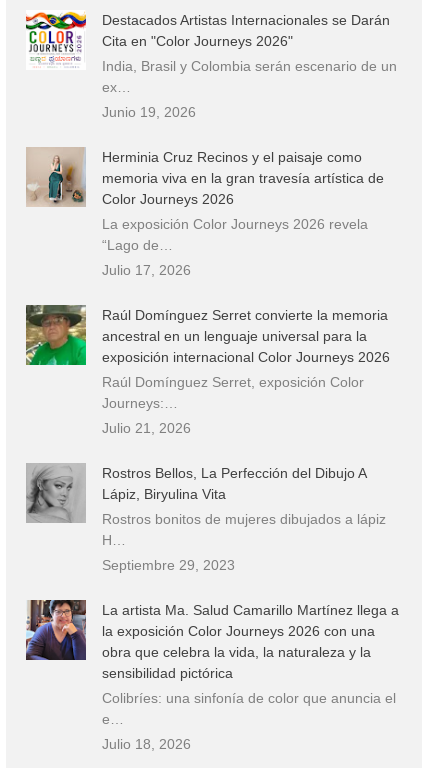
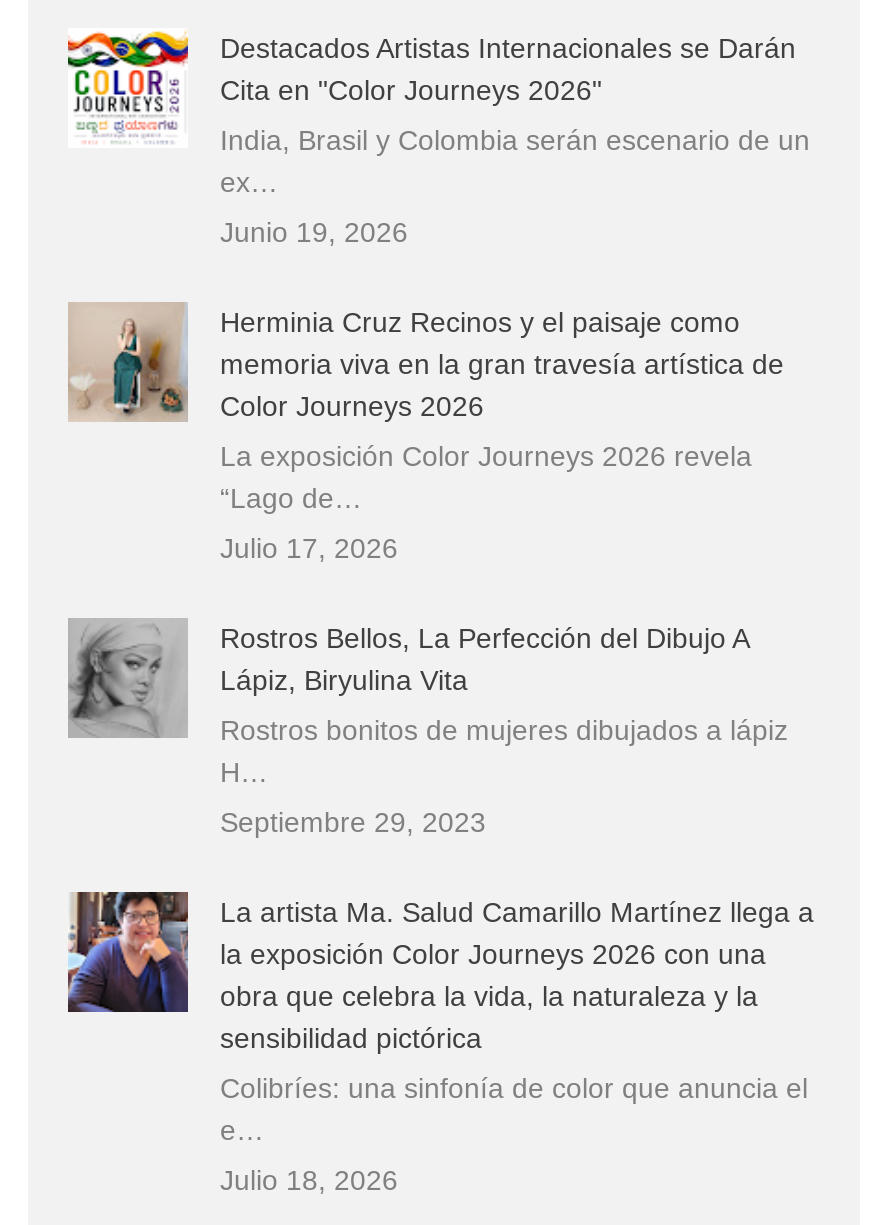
- [image]
- Raúl Domínguez Serret convierte la memoria
- ancestral en un lenguaje universal para la
- exposición internacional Color Journeys 2026
- Raúl Domínguez Serret, exposición Color
- Journeys:…
- Julio 21, 2026
